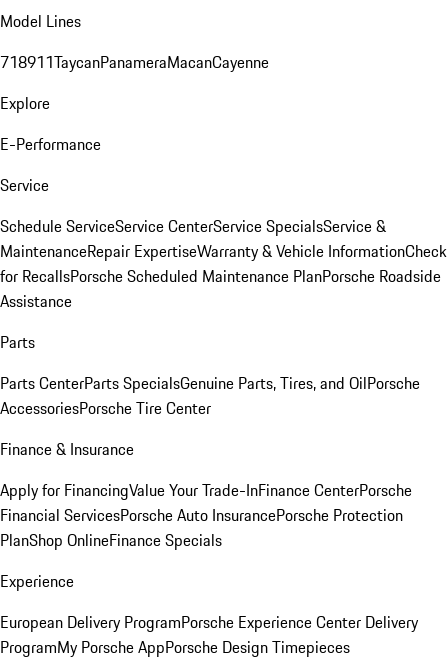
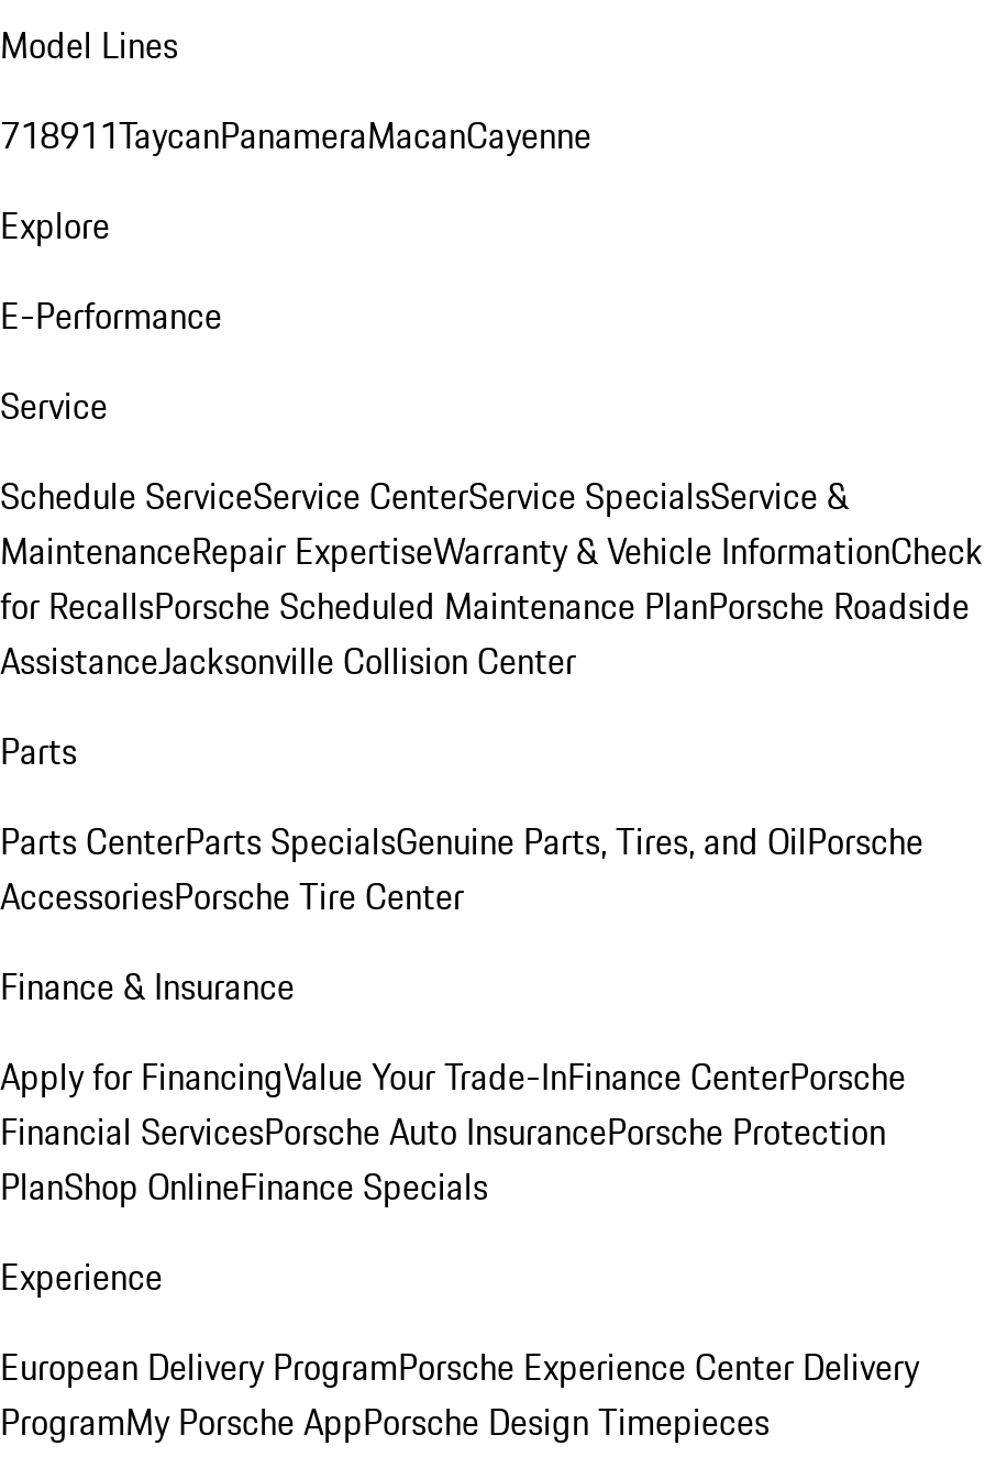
- Assistance
+ AssistanceJacksonville Collision Center
